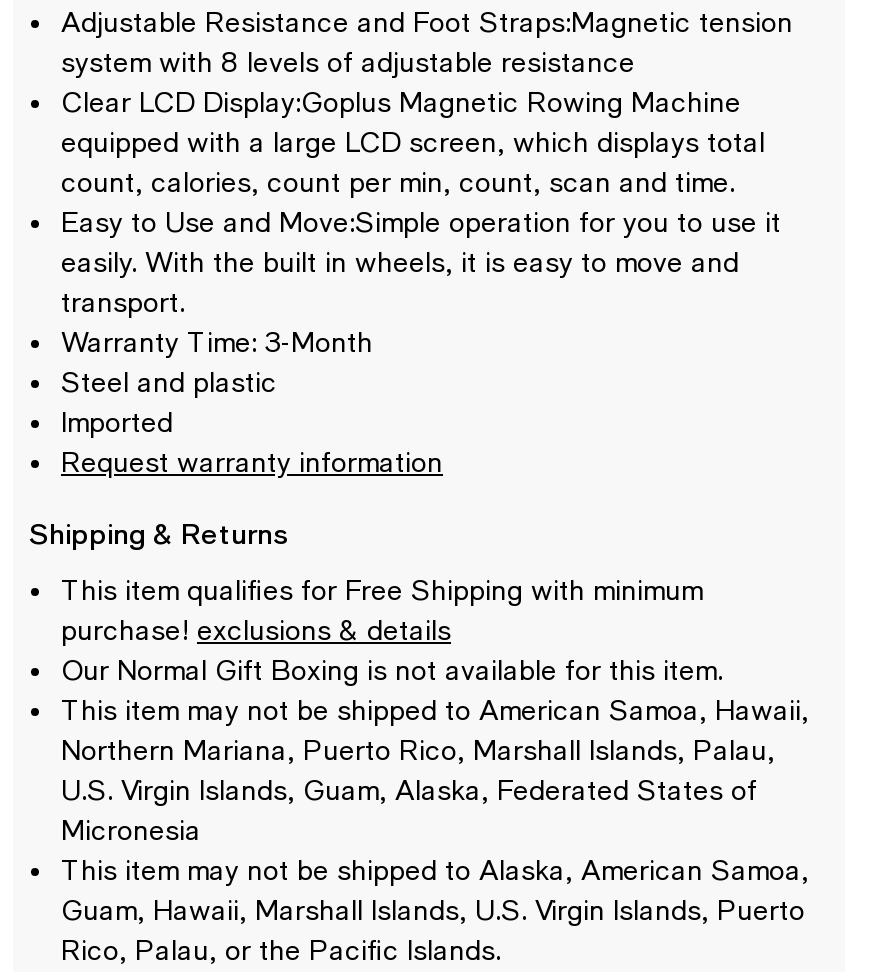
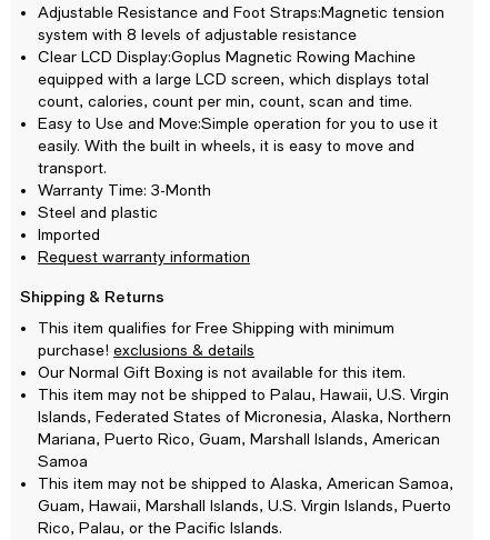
- This item may not be shipped to American Samoa, Hawaii,
- Northern Mariana, Puerto Rico, Marshall Islands, Palau,
- U.S. Virgin Islands, Guam, Alaska, Federated States of
- Micronesia
+ This item may not be shipped to Palau, Hawaii, U.S. Virgin
+ Islands, Federated States of Micronesia, Alaska, Northern
+ Mariana, Puerto Rico, Guam, Marshall Islands, American
+ Samoa
